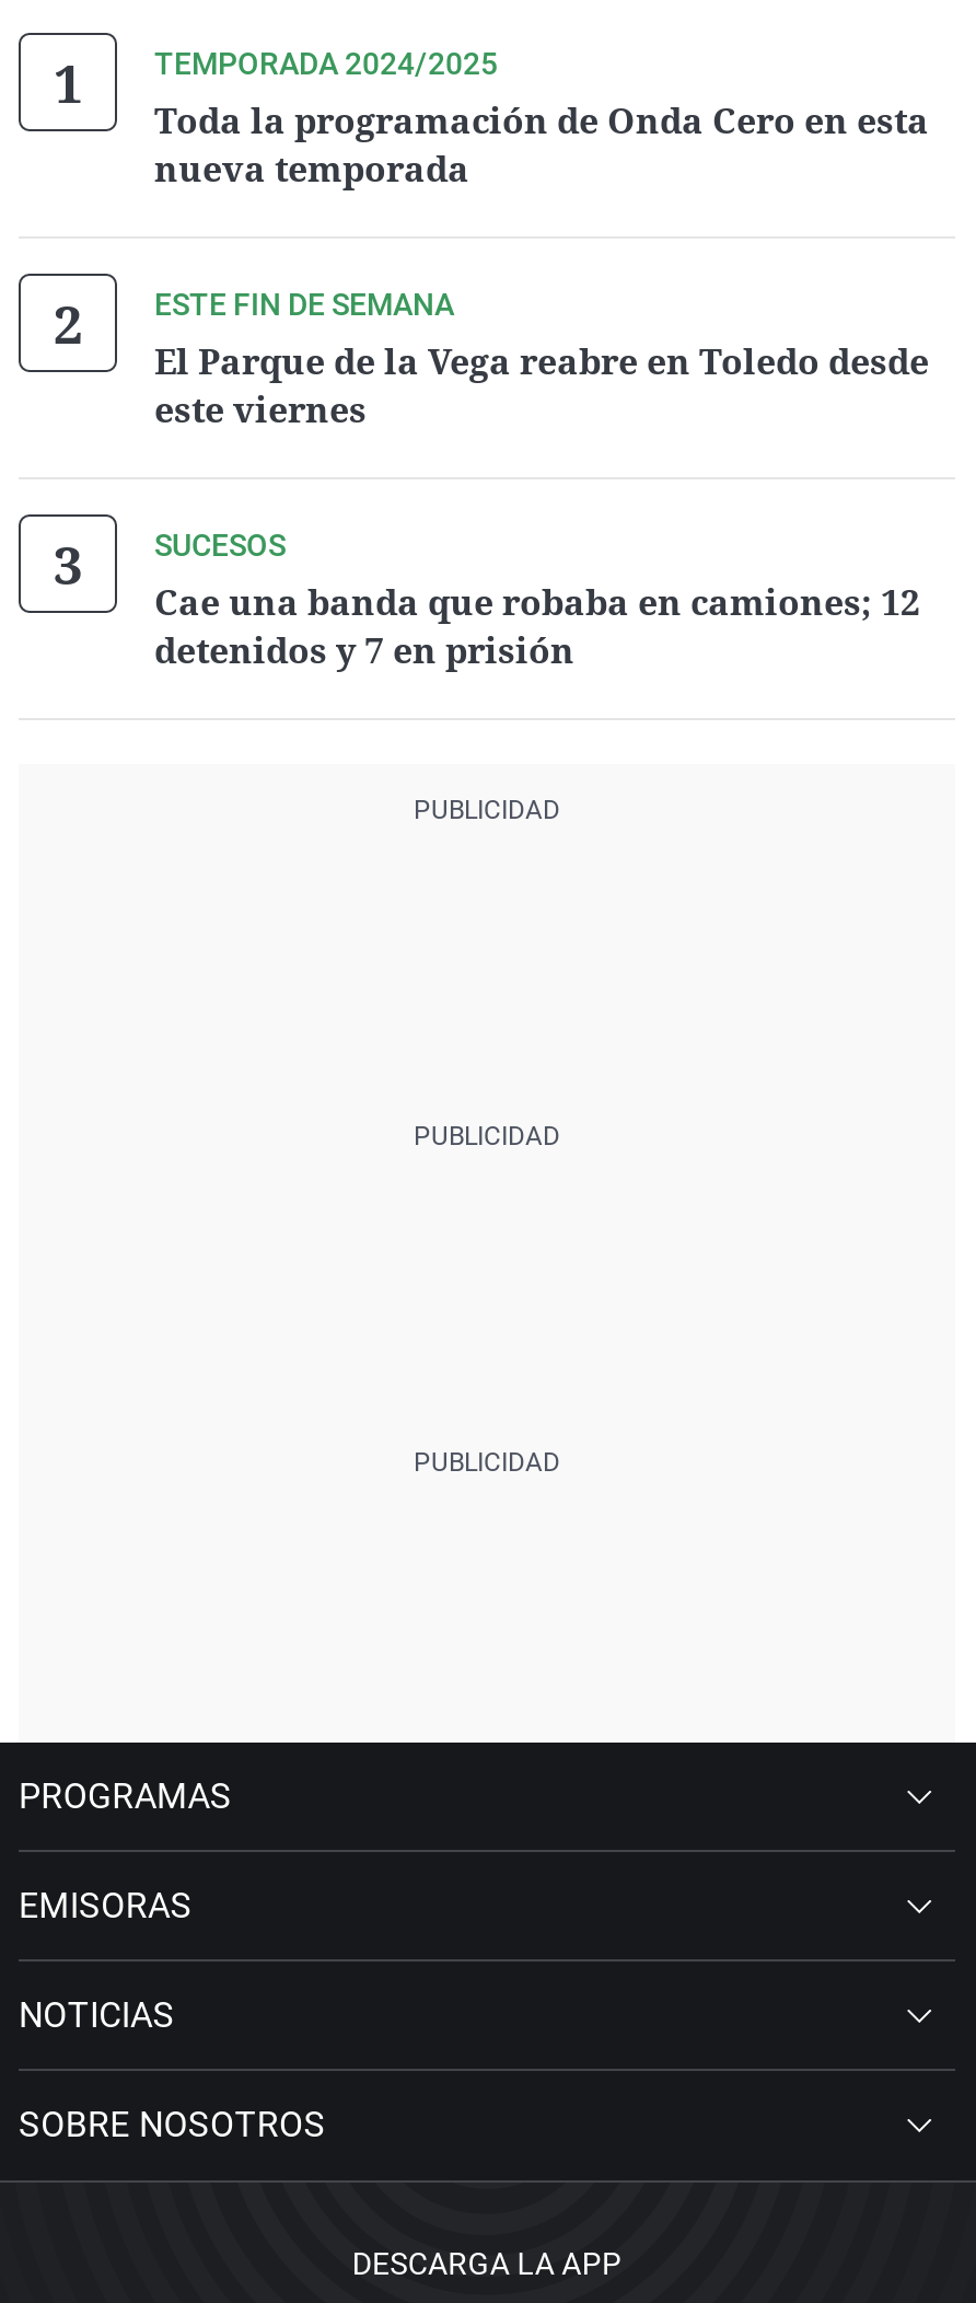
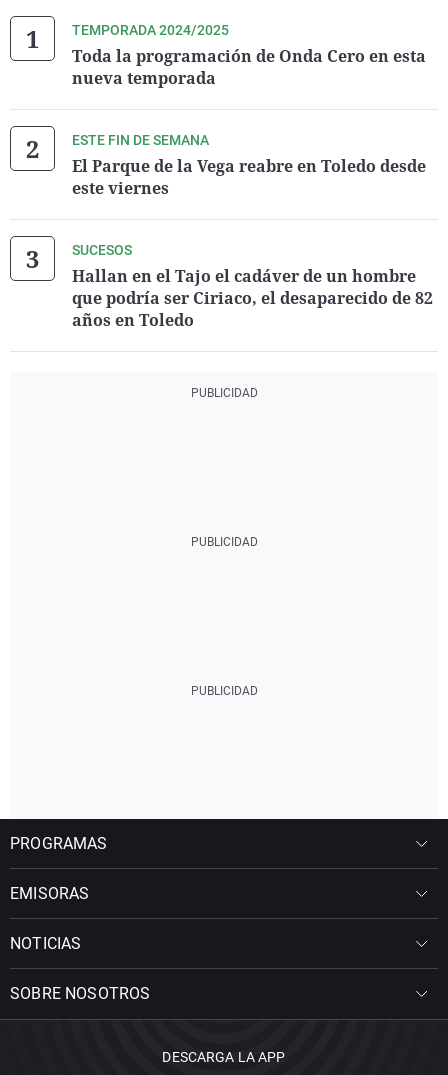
- Cae una banda que robaba en camiones; 12
- detenidos y 7 en prisión
+ Hallan en el Tajo el cadáver de un hombre
+ que podría ser Ciriaco, el desaparecido de 82
+ años en Toledo
